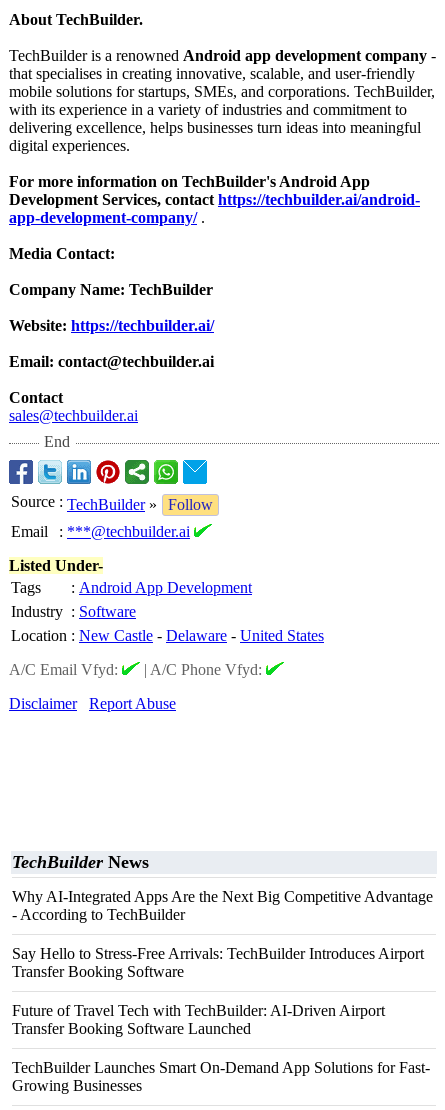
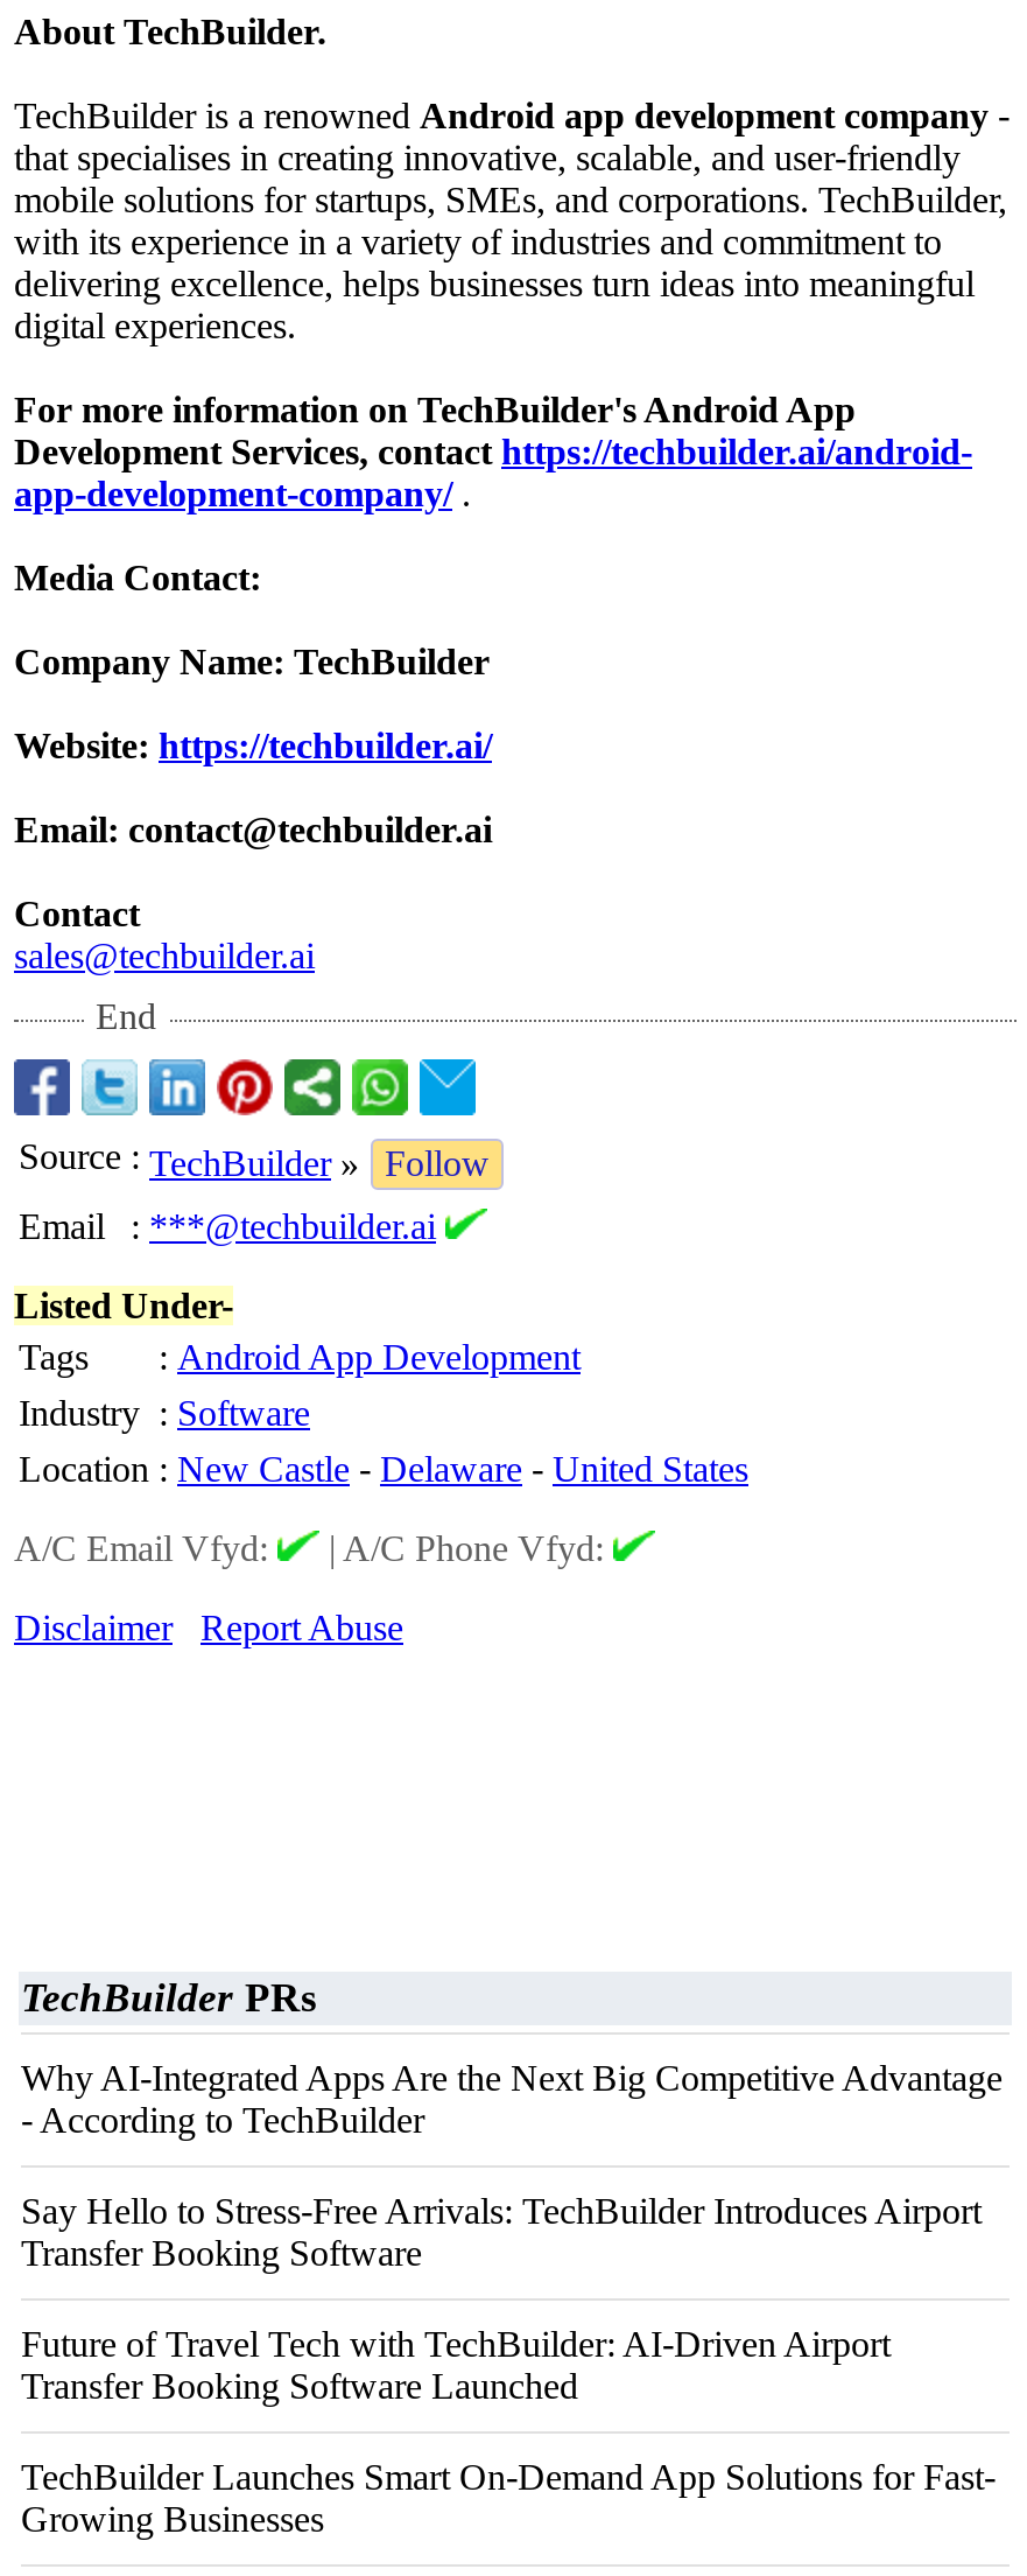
- TechBuilder News
+ TechBuilder PRs
